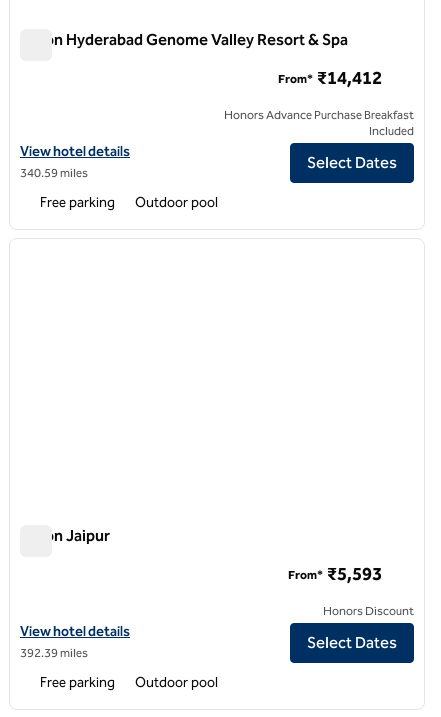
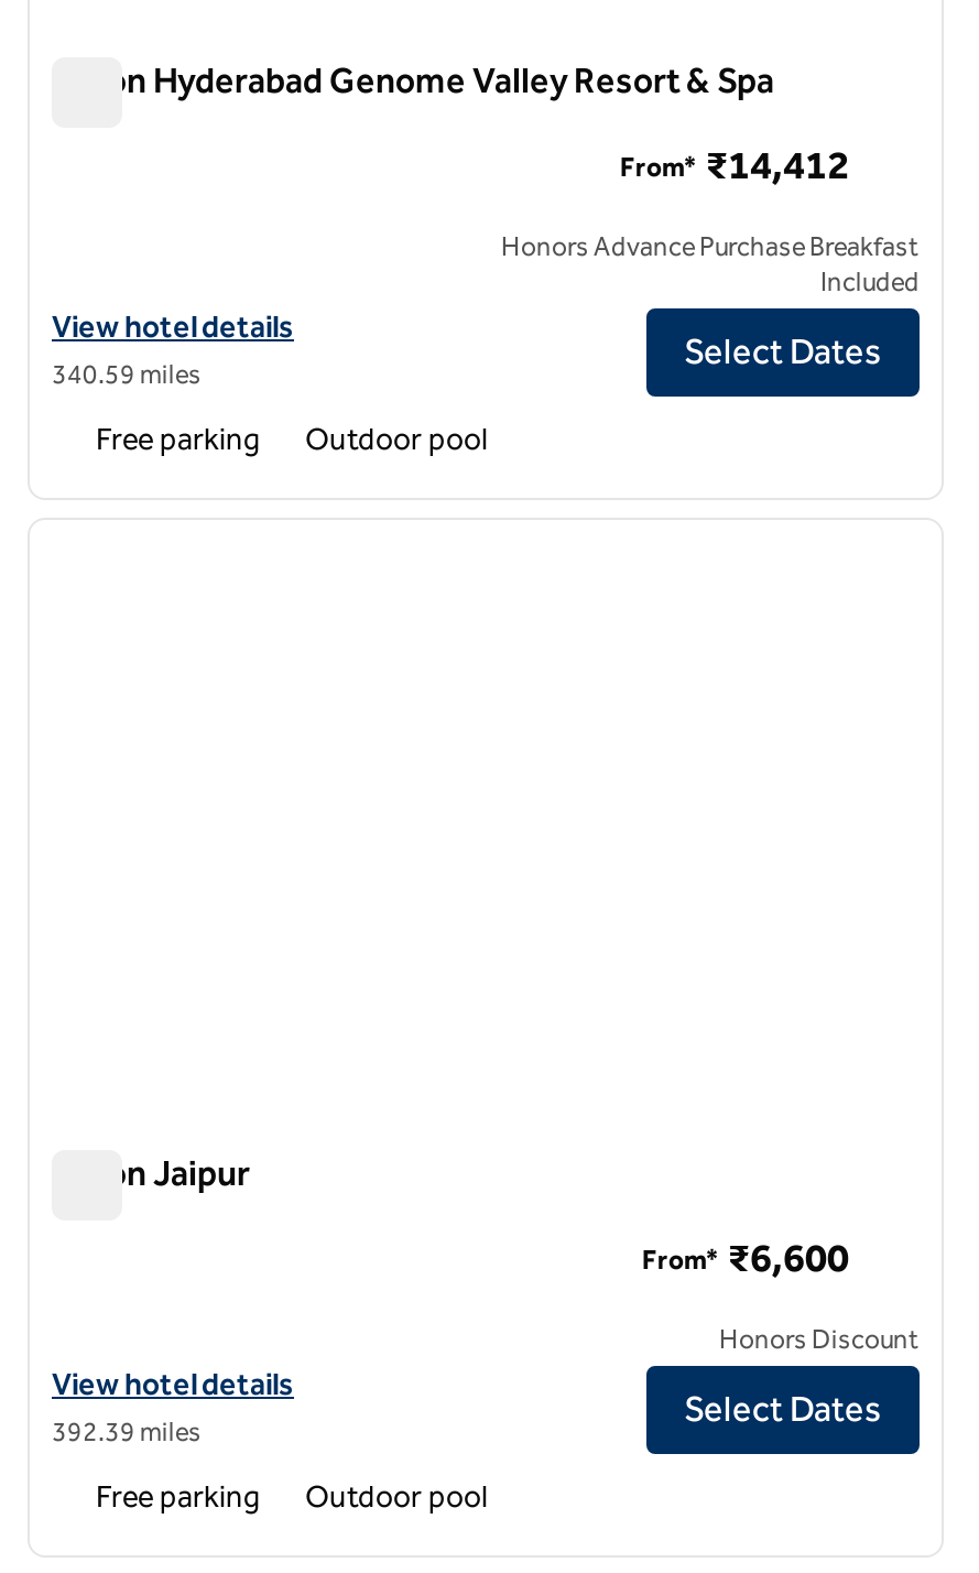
- From* ₹5,593
+ From* ₹6,600
